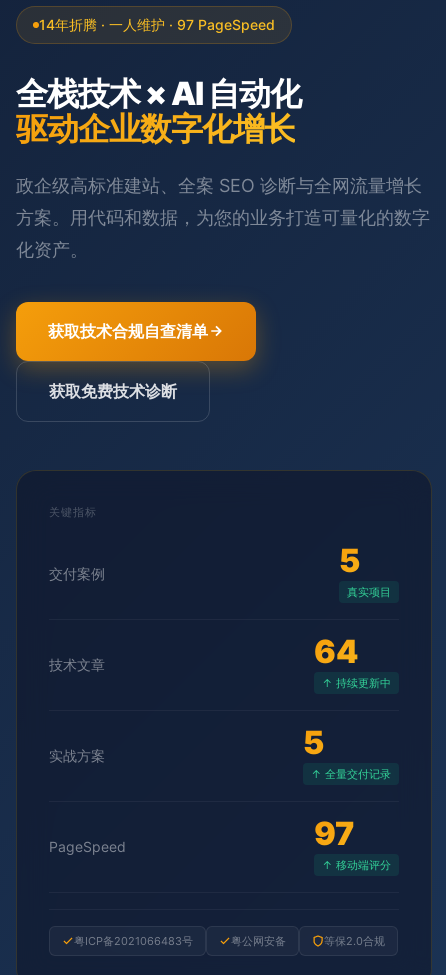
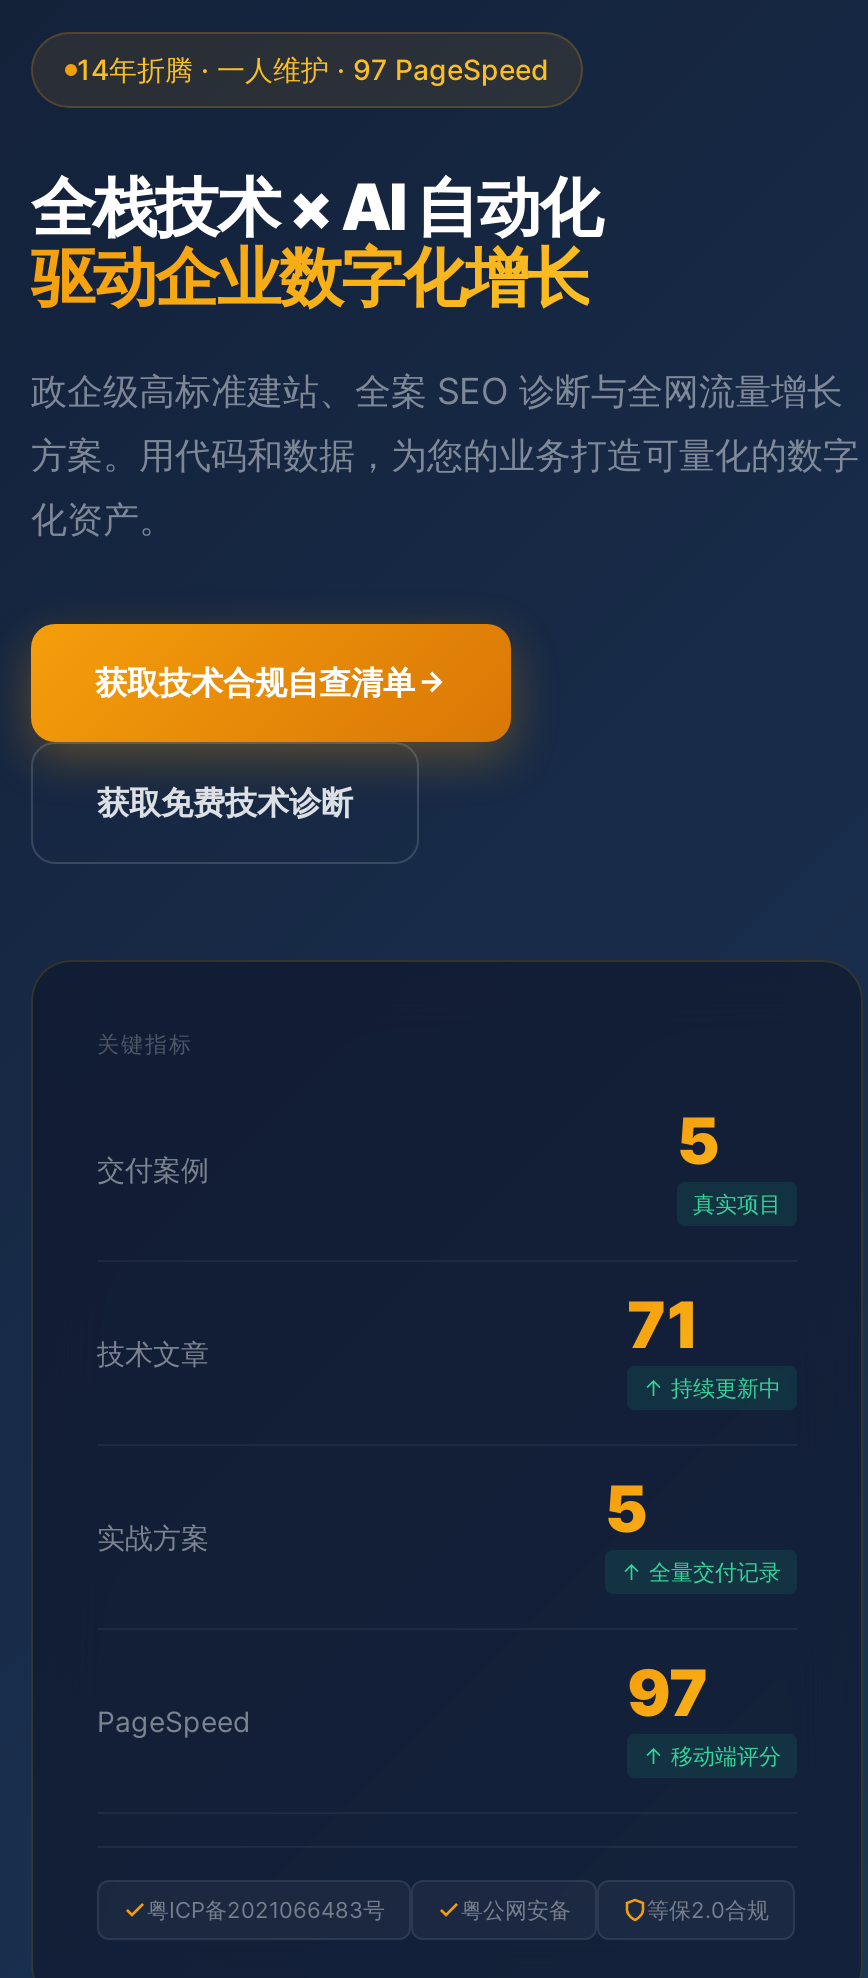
- 64
+ 71
